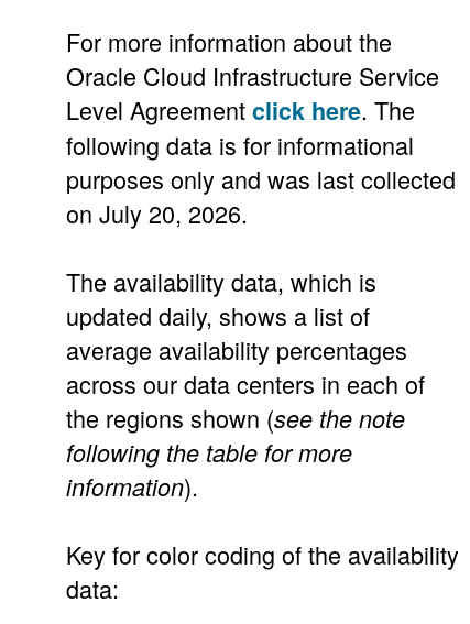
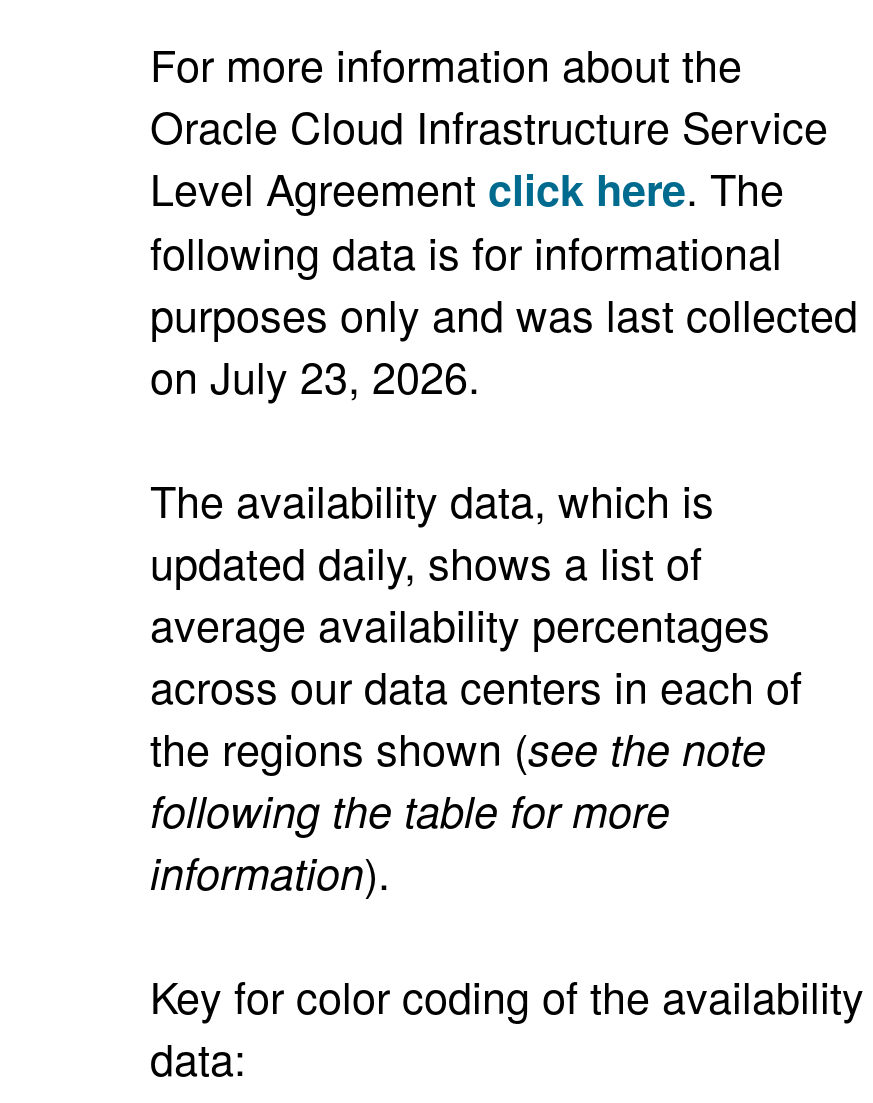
- on July 20, 2026.
+ on July 23, 2026.
